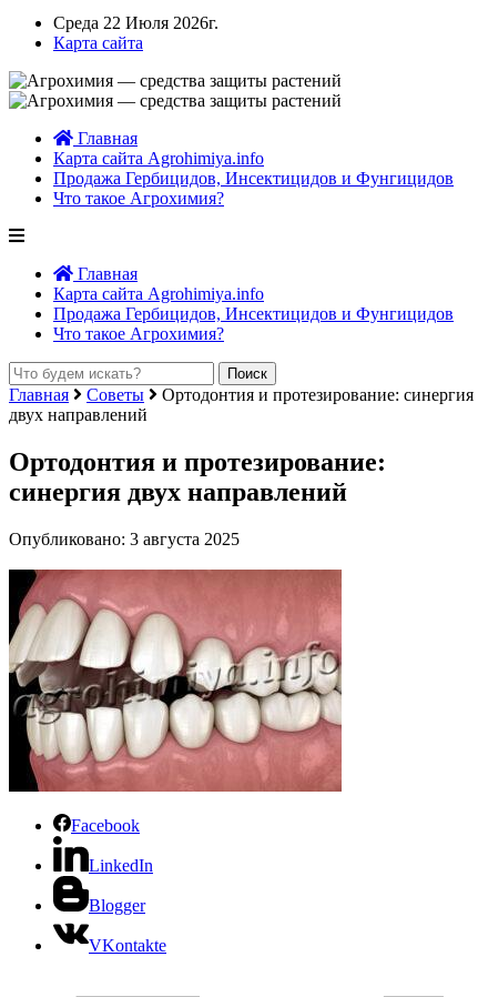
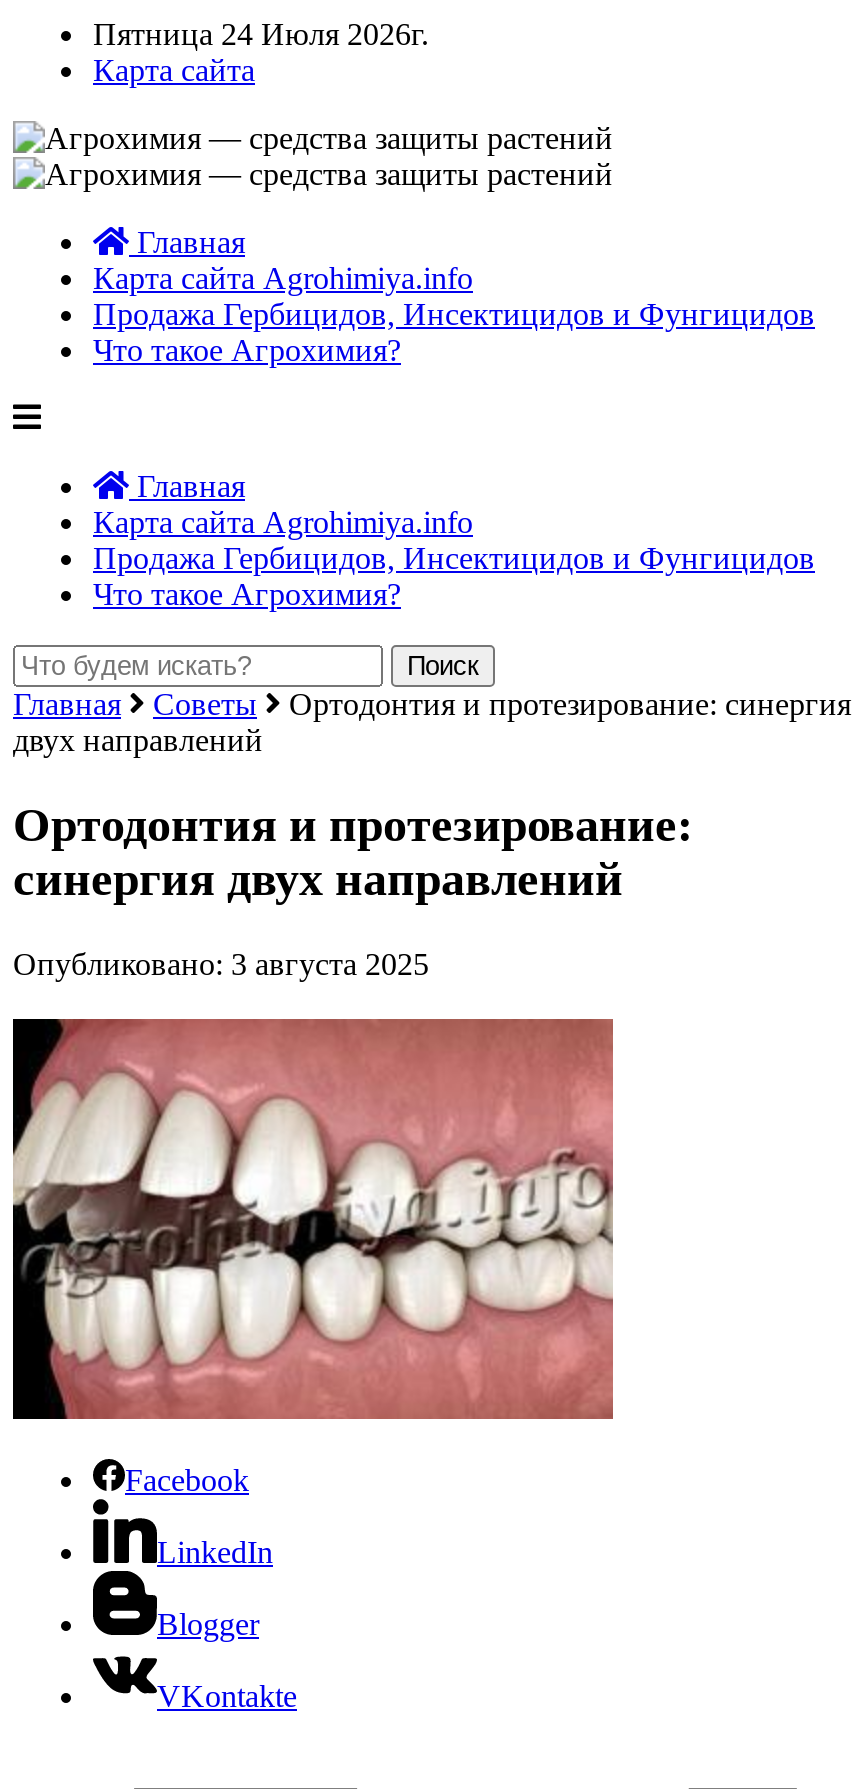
- Среда 22 Июля 2026г.
+ Пятница 24 Июля 2026г.
